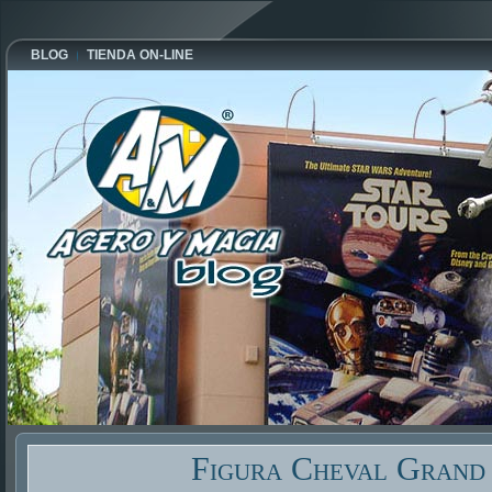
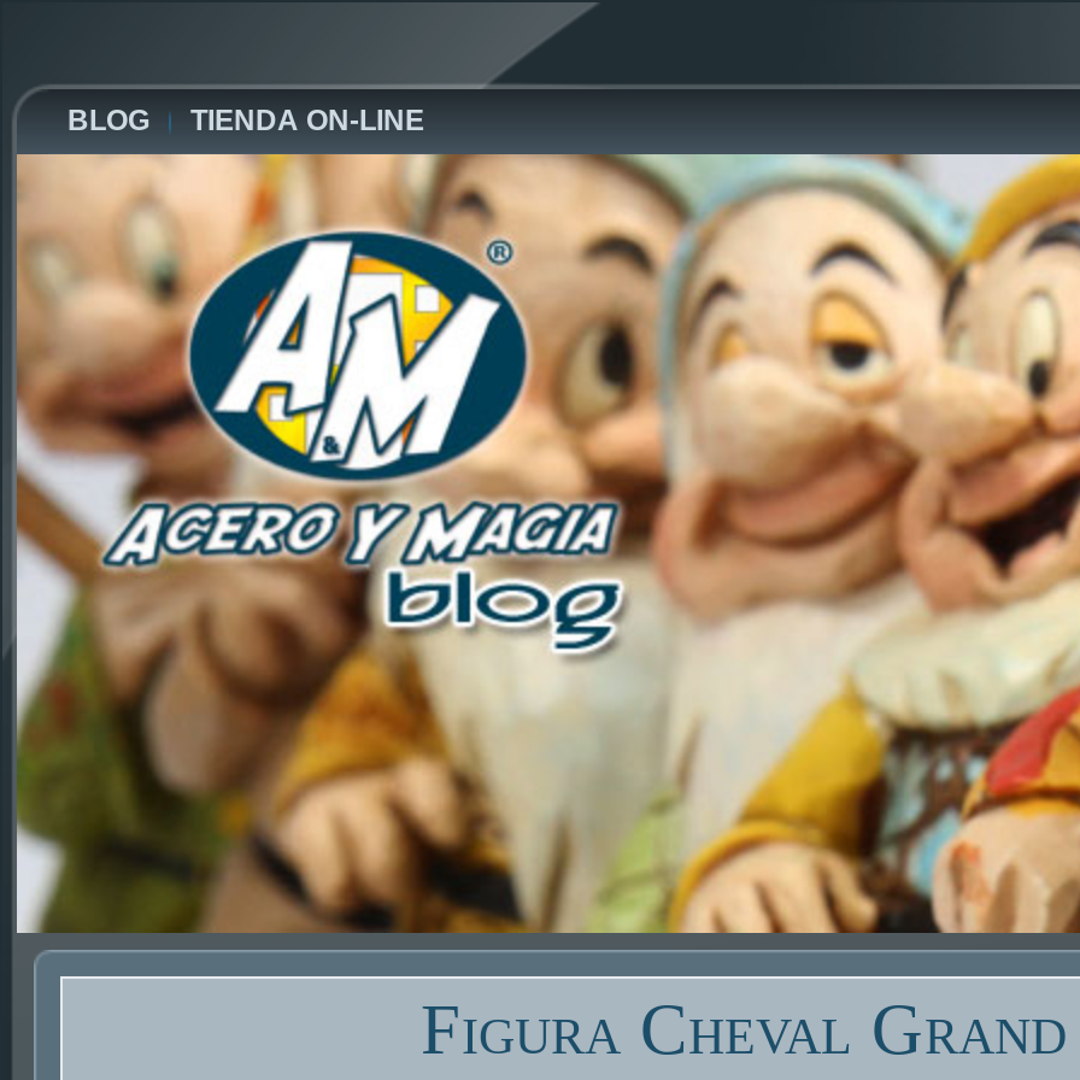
- [image]
+ [image]
